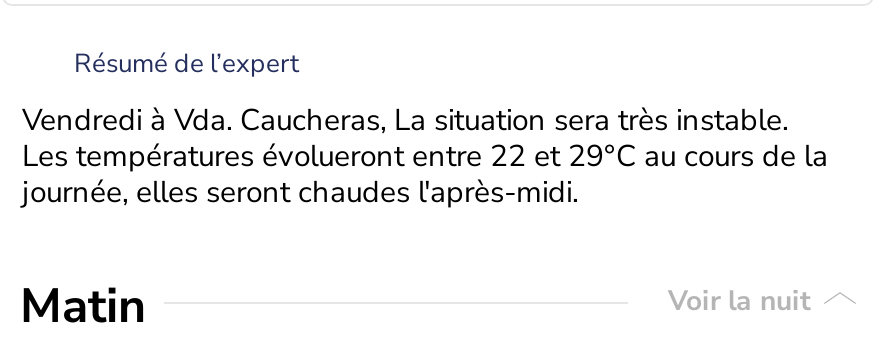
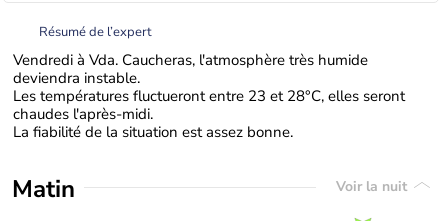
- Vendredi à Vda. Caucheras, La situation sera très instable.
- Les températures évolueront entre 22 et 29°C au cours de la
- journée, elles seront chaudes l'après-midi.
+ Vendredi à Vda. Caucheras, l'atmosphère très humide
+ deviendra instable.
+ Les températures fluctueront entre 23 et 28°C, elles seront
+ chaudes l'après-midi.
+ La fiabilité de la situation est assez bonne.
